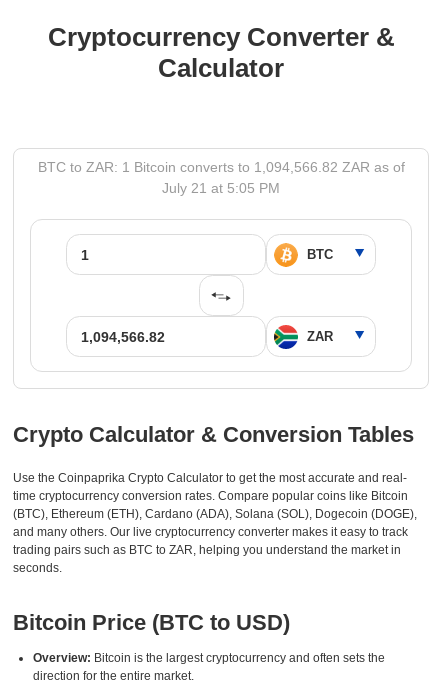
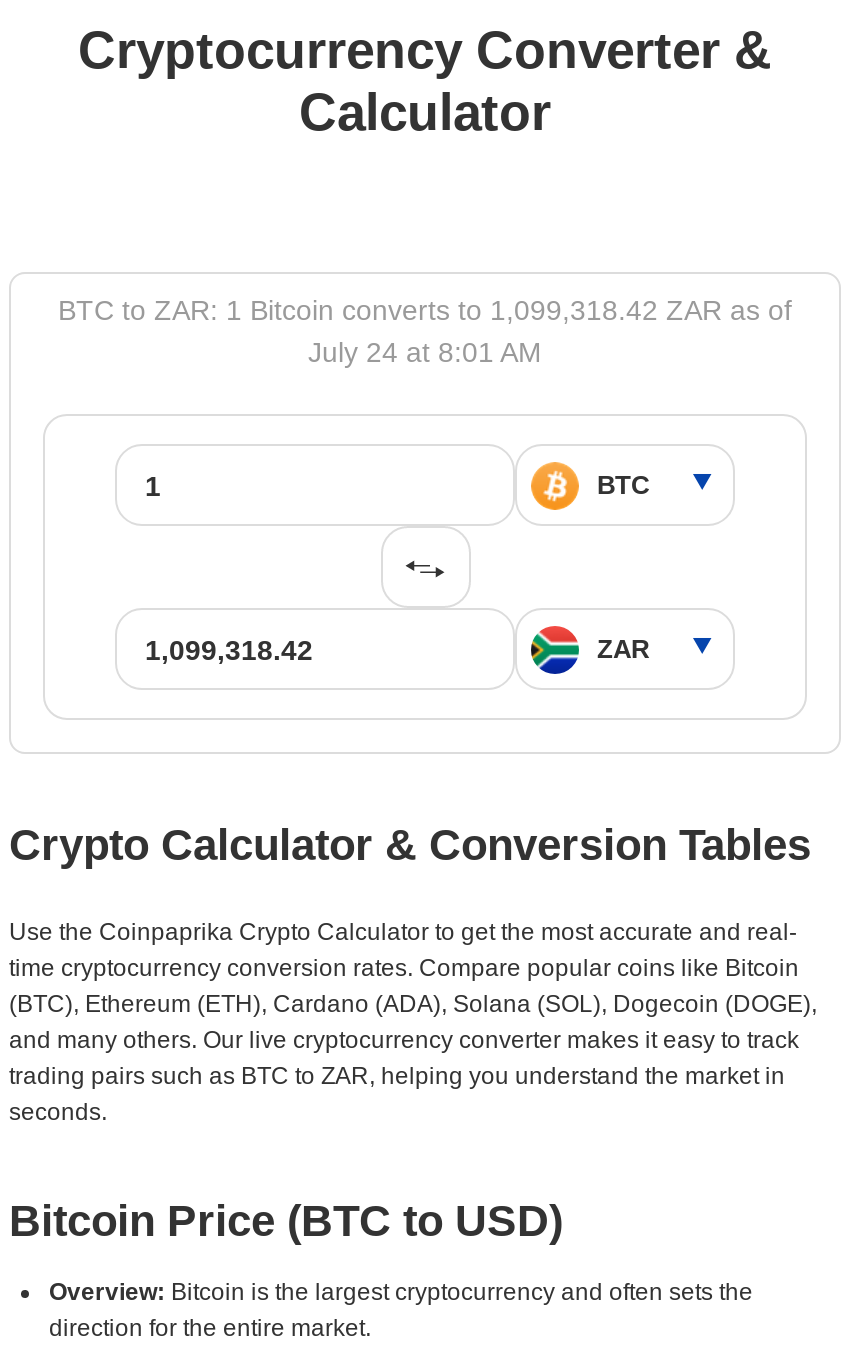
- BTC to ZAR: 1 Bitcoin converts to 1,094,566.82 ZAR as of
+ BTC to ZAR: 1 Bitcoin converts to 1,099,318.42 ZAR as of

- July 21 at 5:05 PM
+ July 24 at 8:01 AM
